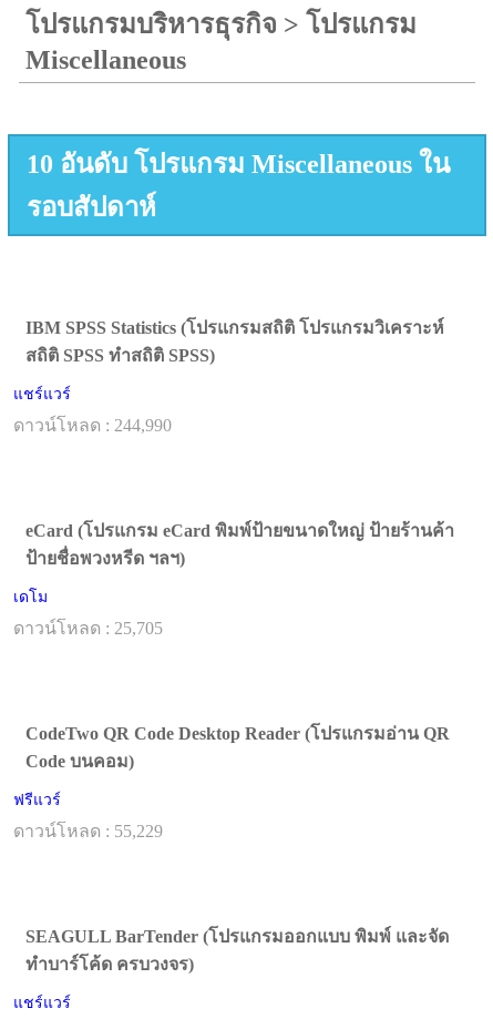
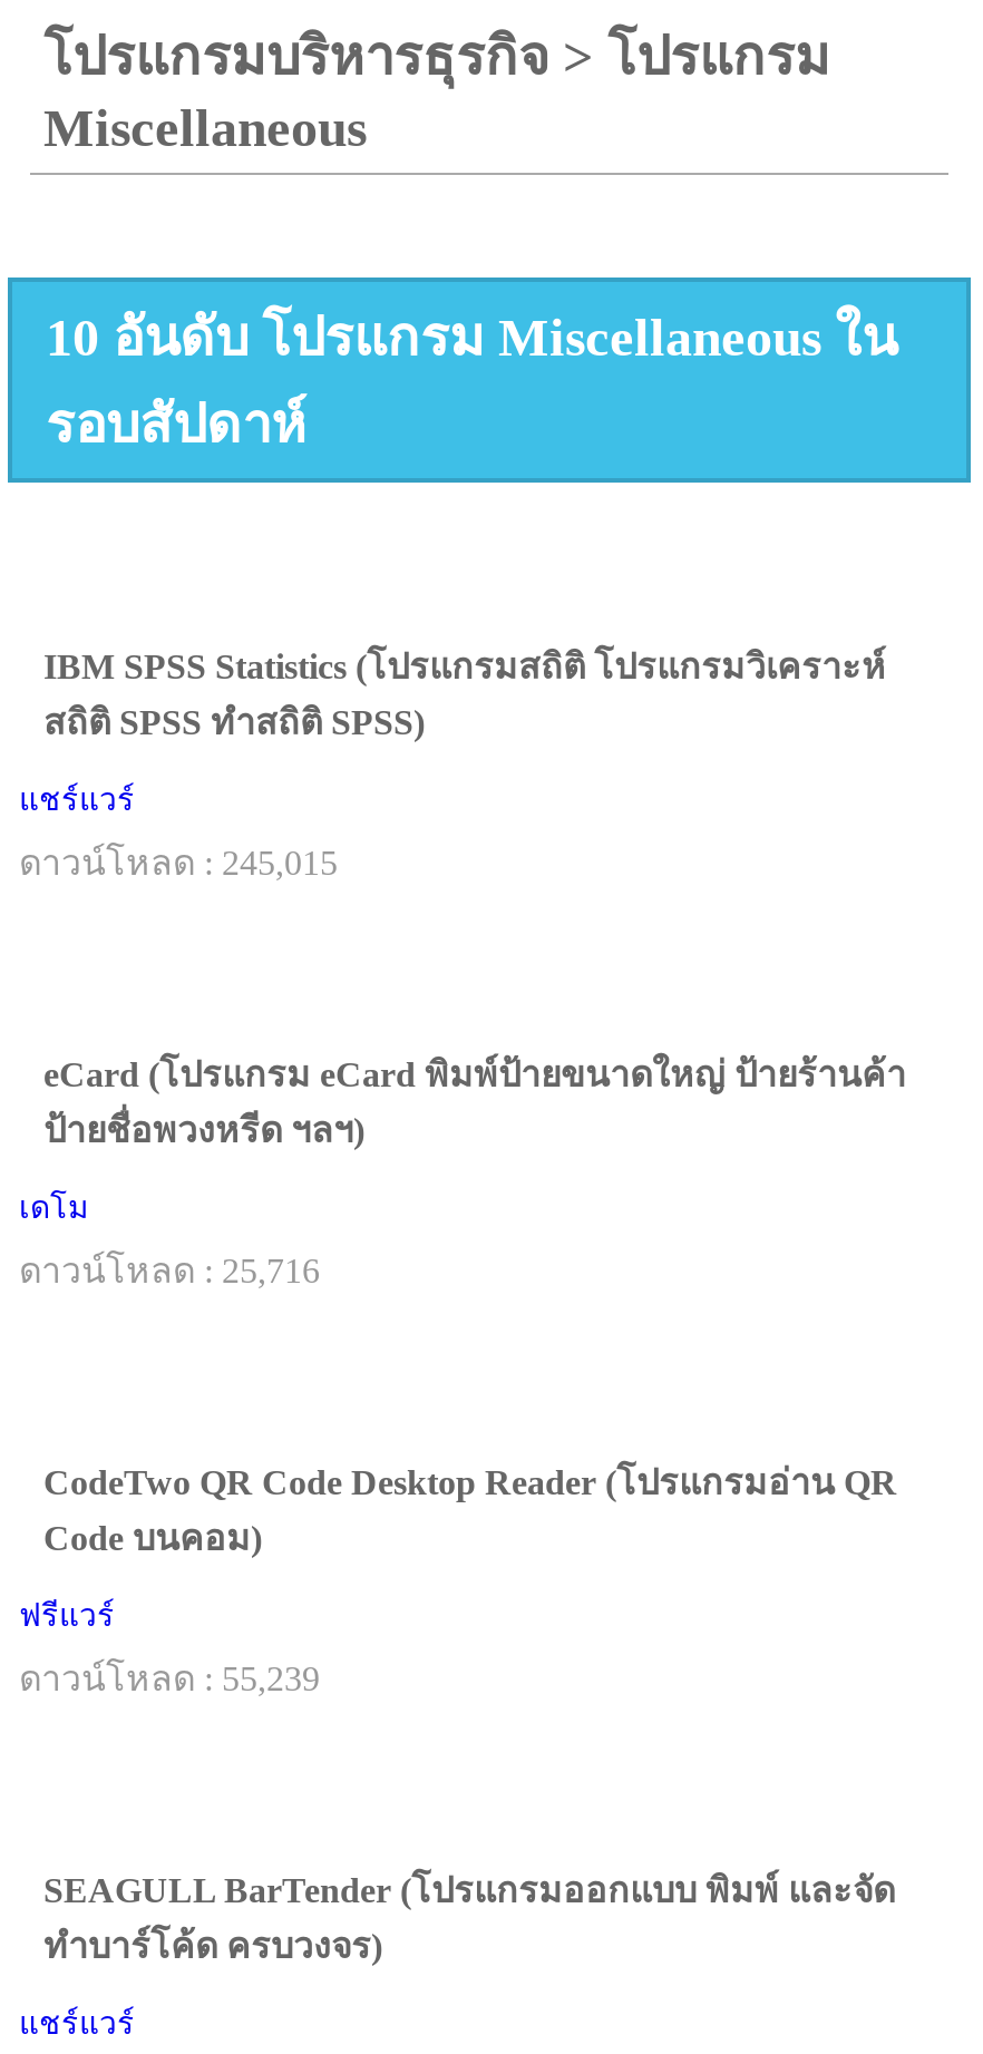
- ดาวน์โหลด : 244,990
+ ดาวน์โหลด : 245,015

- ดาวน์โหลด : 25,705
+ ดาวน์โหลด : 25,716

- ดาวน์โหลด : 55,229
+ ดาวน์โหลด : 55,239
